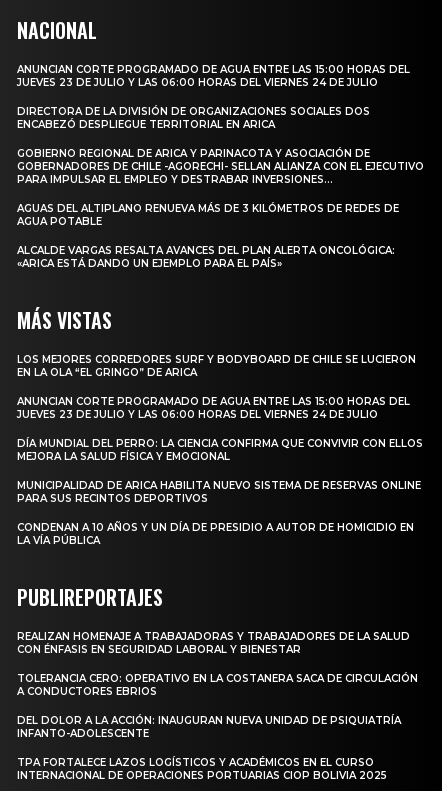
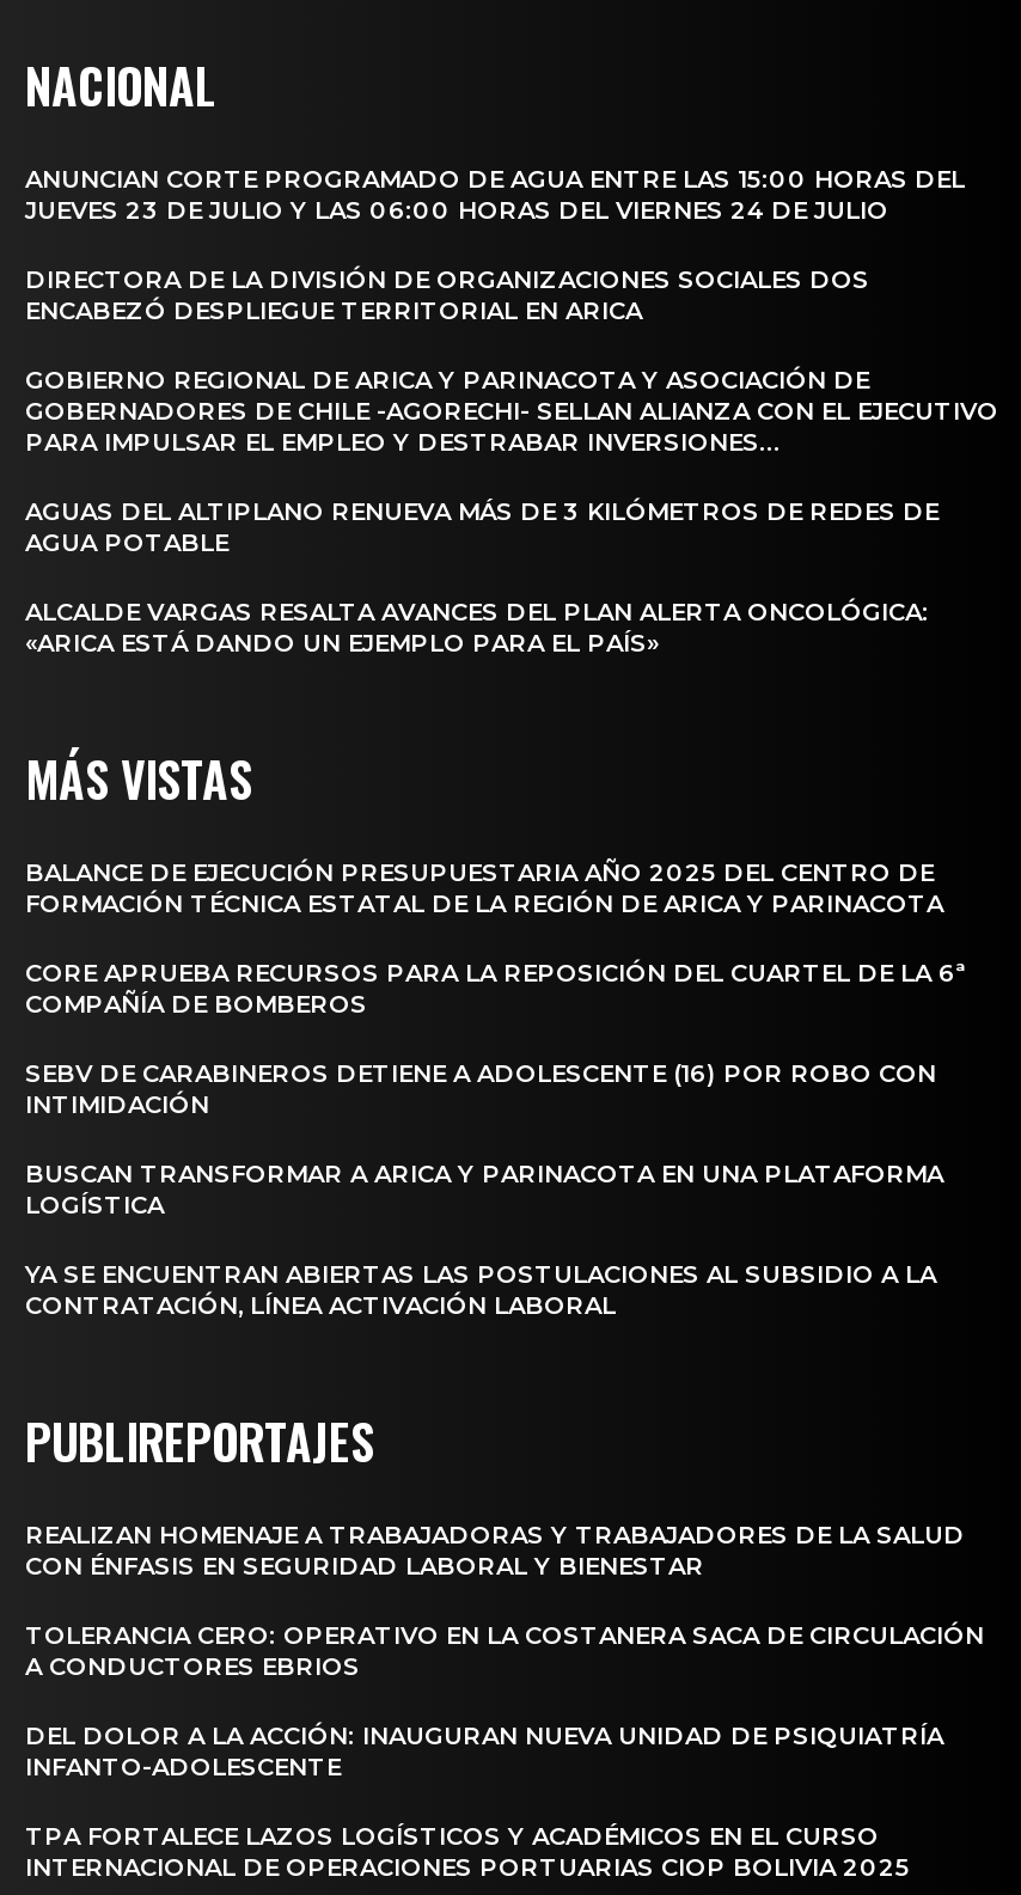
- LOS MEJORES CORREDORES SURF Y BODYBOARD DE CHILE SE LUCIERON
- EN LA OLA “EL GRINGO” DE ARICA
+ BALANCE DE EJECUCIÓN PRESUPUESTARIA AÑO 2025 DEL CENTRO DE
+ FORMACIÓN TÉCNICA ESTATAL DE LA REGIÓN DE ARICA Y PARINACOTA

- ANUNCIAN CORTE PROGRAMADO DE AGUA ENTRE LAS 15:00 HORAS DEL
- JUEVES 23 DE JULIO Y LAS 06:00 HORAS DEL VIERNES 24 DE JULIO
+ CORE APRUEBA RECURSOS PARA LA REPOSICIÓN DEL CUARTEL DE LA 6ª
+ COMPAÑÍA DE BOMBEROS

- DÍA MUNDIAL DEL PERRO: LA CIENCIA CONFIRMA QUE CONVIVIR CON ELLOS
- MEJORA LA SALUD FÍSICA Y EMOCIONAL
+ SEBV DE CARABINEROS DETIENE A ADOLESCENTE (16) POR ROBO CON
+ INTIMIDACIÓN

- MUNICIPALIDAD DE ARICA HABILITA NUEVO SISTEMA DE RESERVAS ONLINE
- PARA SUS RECINTOS DEPORTIVOS
+ BUSCAN TRANSFORMAR A ARICA Y PARINACOTA EN UNA PLATAFORMA
+ LOGÍSTICA

- CONDENAN A 10 AÑOS Y UN DÍA DE PRESIDIO A AUTOR DE HOMICIDIO EN
- LA VÍA PÚBLICA
+ YA SE ENCUENTRAN ABIERTAS LAS POSTULACIONES AL SUBSIDIO A LA
+ CONTRATACIÓN, LÍNEA ACTIVACIÓN LABORAL
